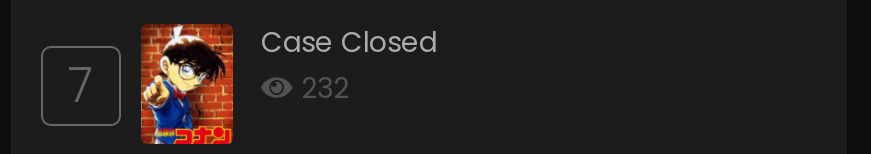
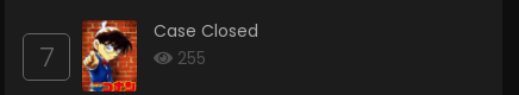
- 232
+ 255
